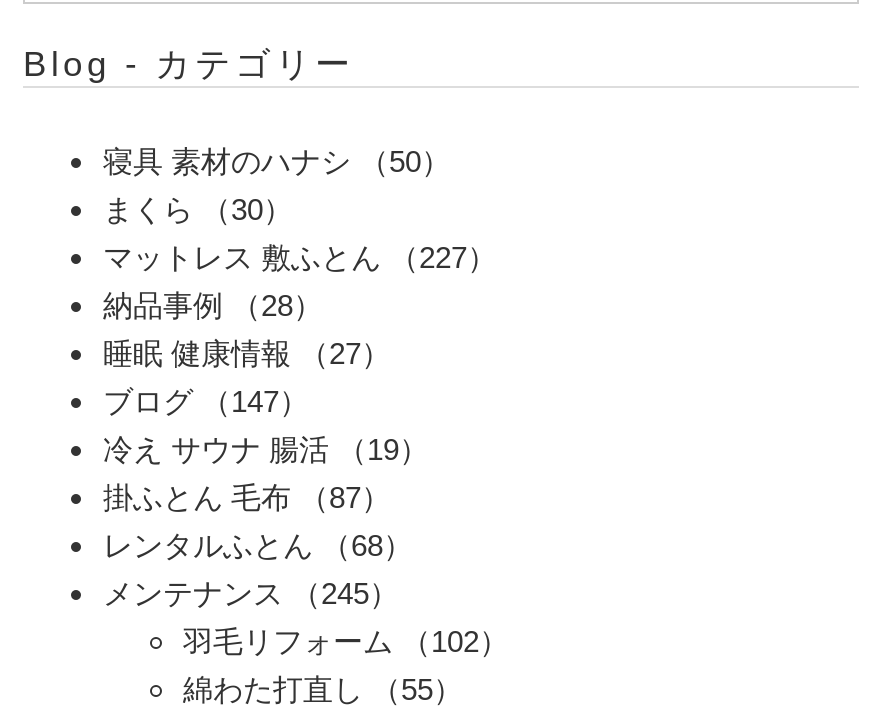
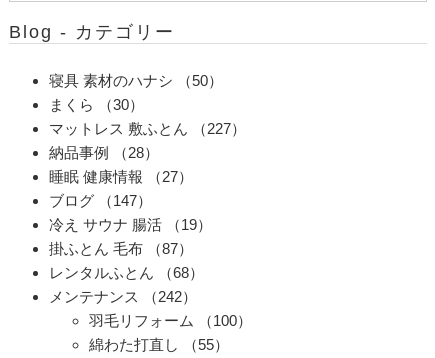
- メンテナンス（245）
+ メンテナンス（242）

- 羽毛リフォーム（102）
+ 羽毛リフォーム（100）
